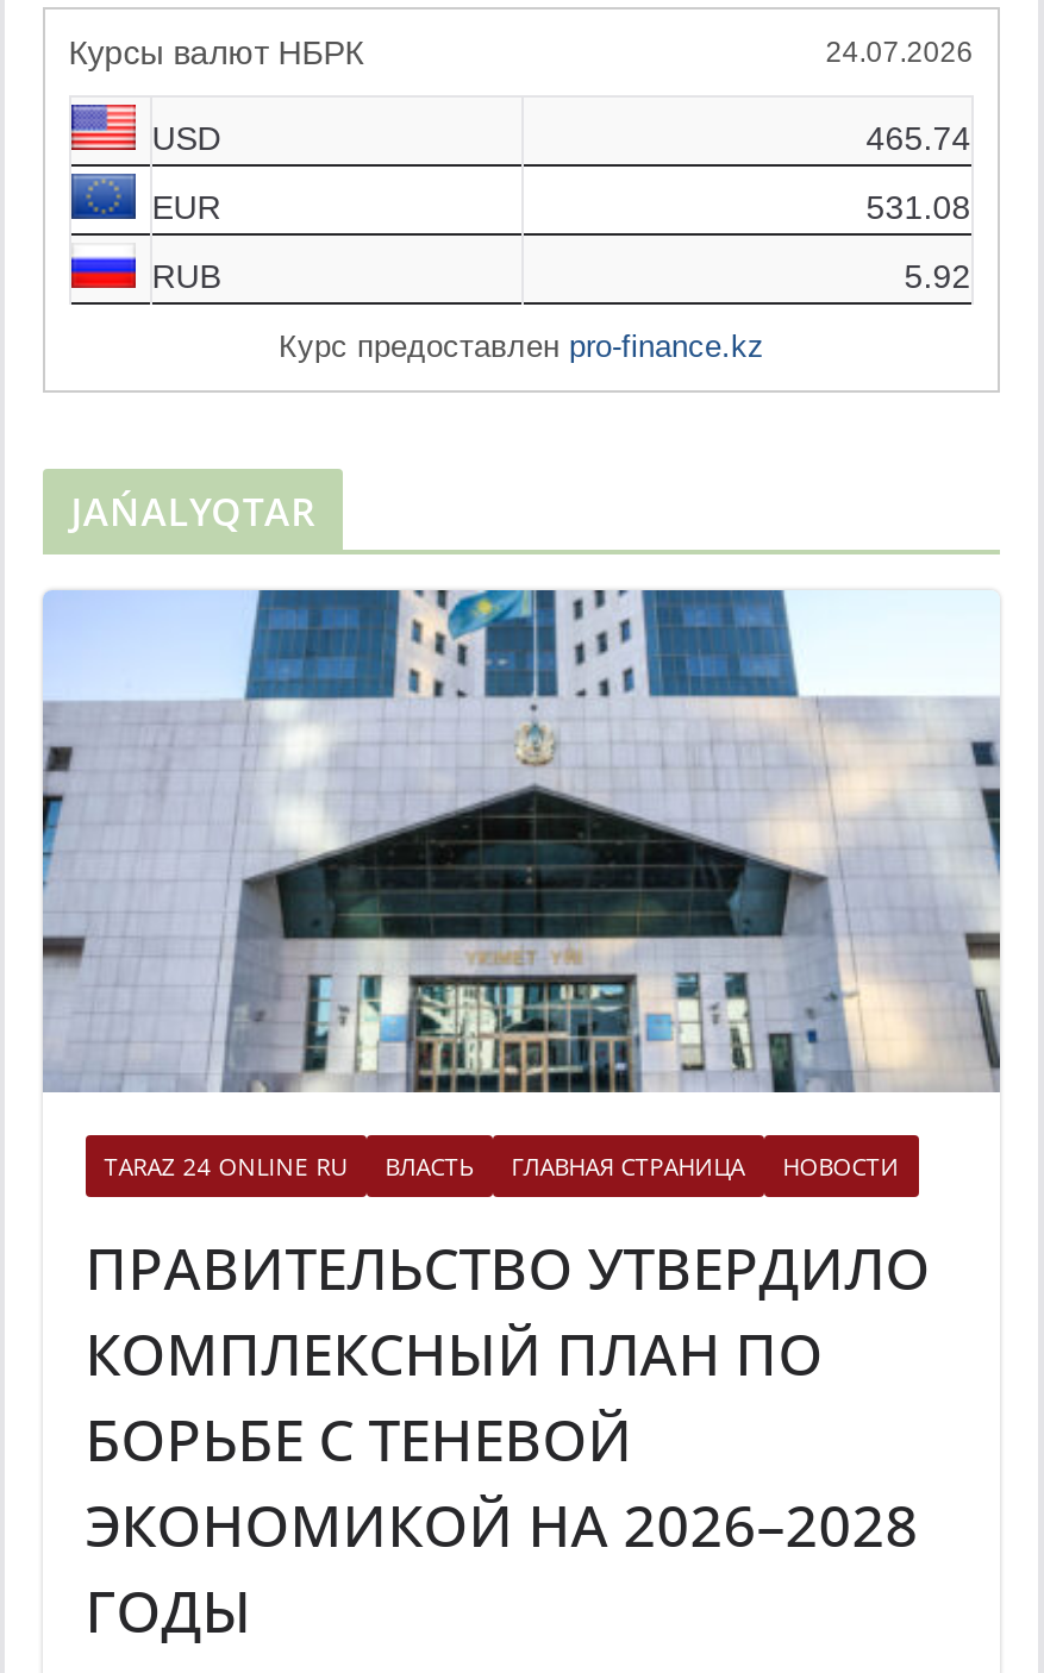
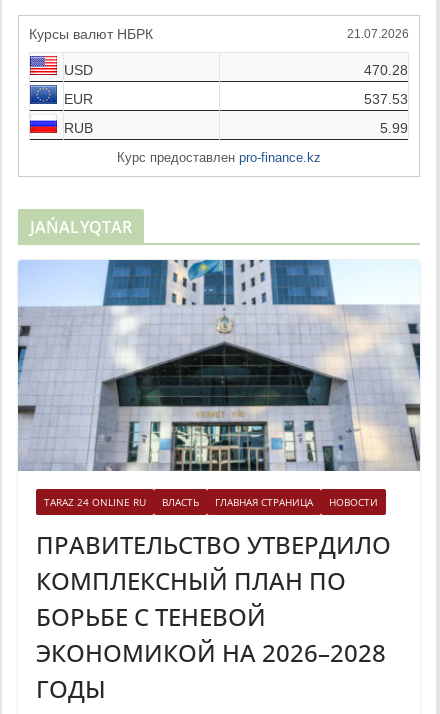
- 24.07.2026
+ 21.07.2026

- 465.74
+ 470.28

- 531.08
+ 537.53

- 5.92
+ 5.99
